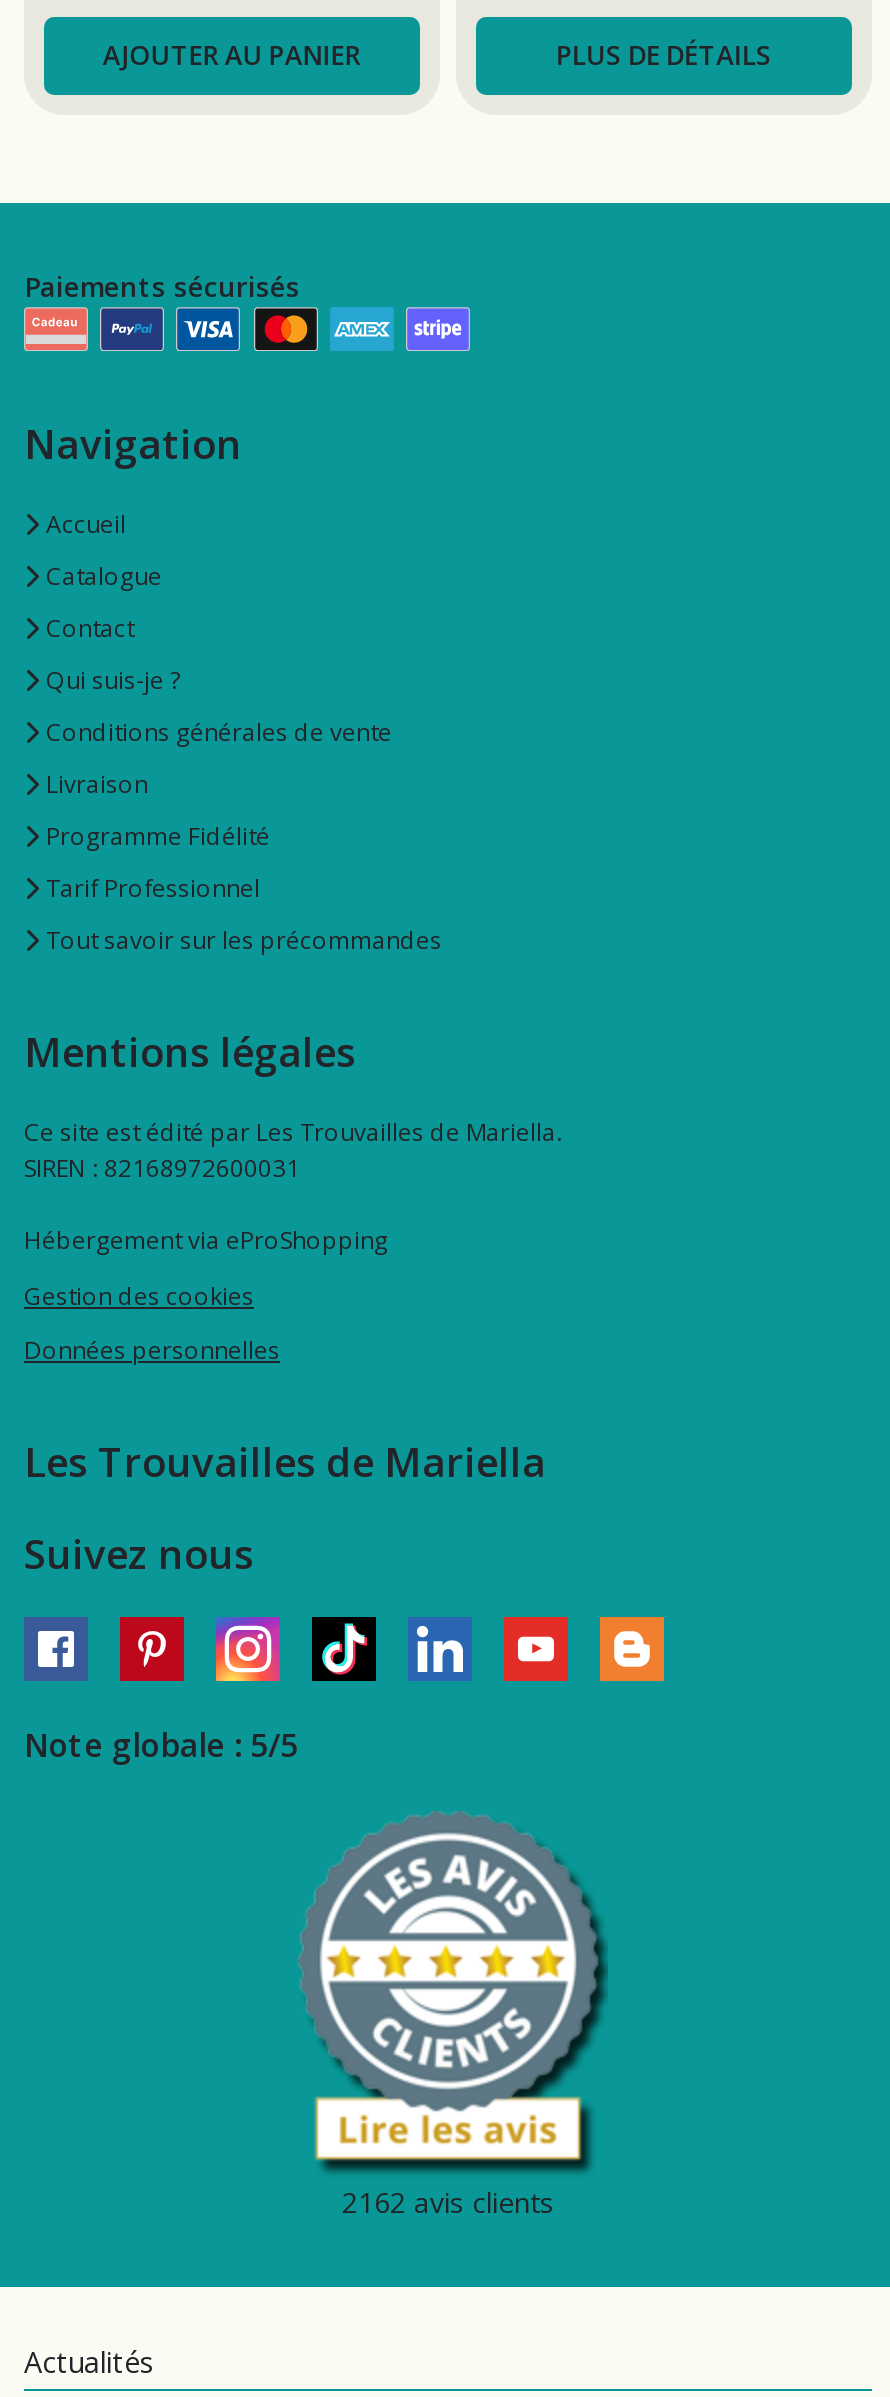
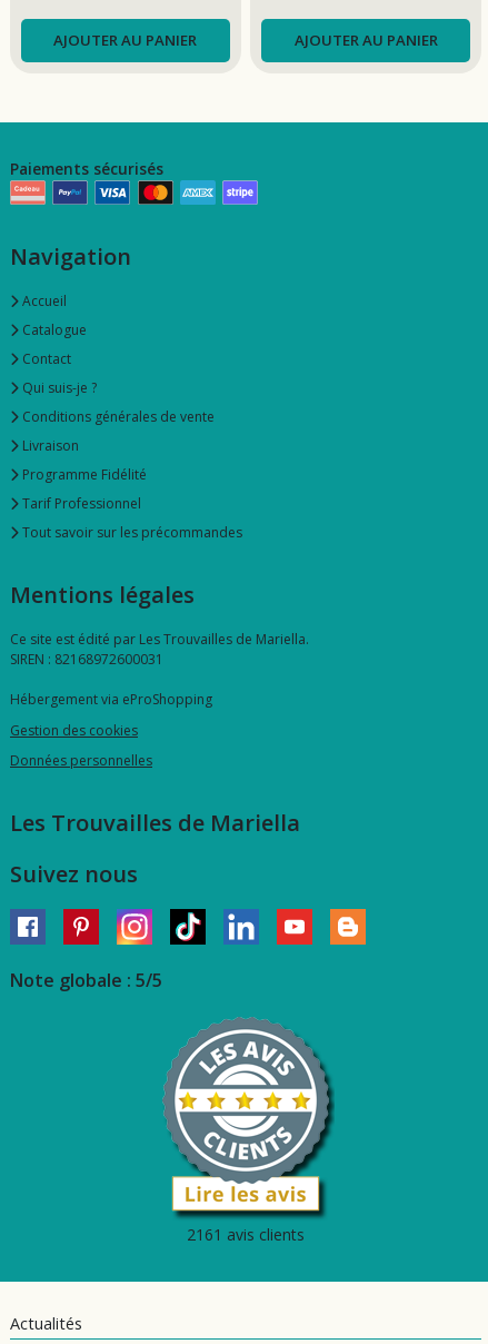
- PLUS DE DÉTAILS
+ AJOUTER AU PANIER

- 2162 avis clients
+ 2161 avis clients
